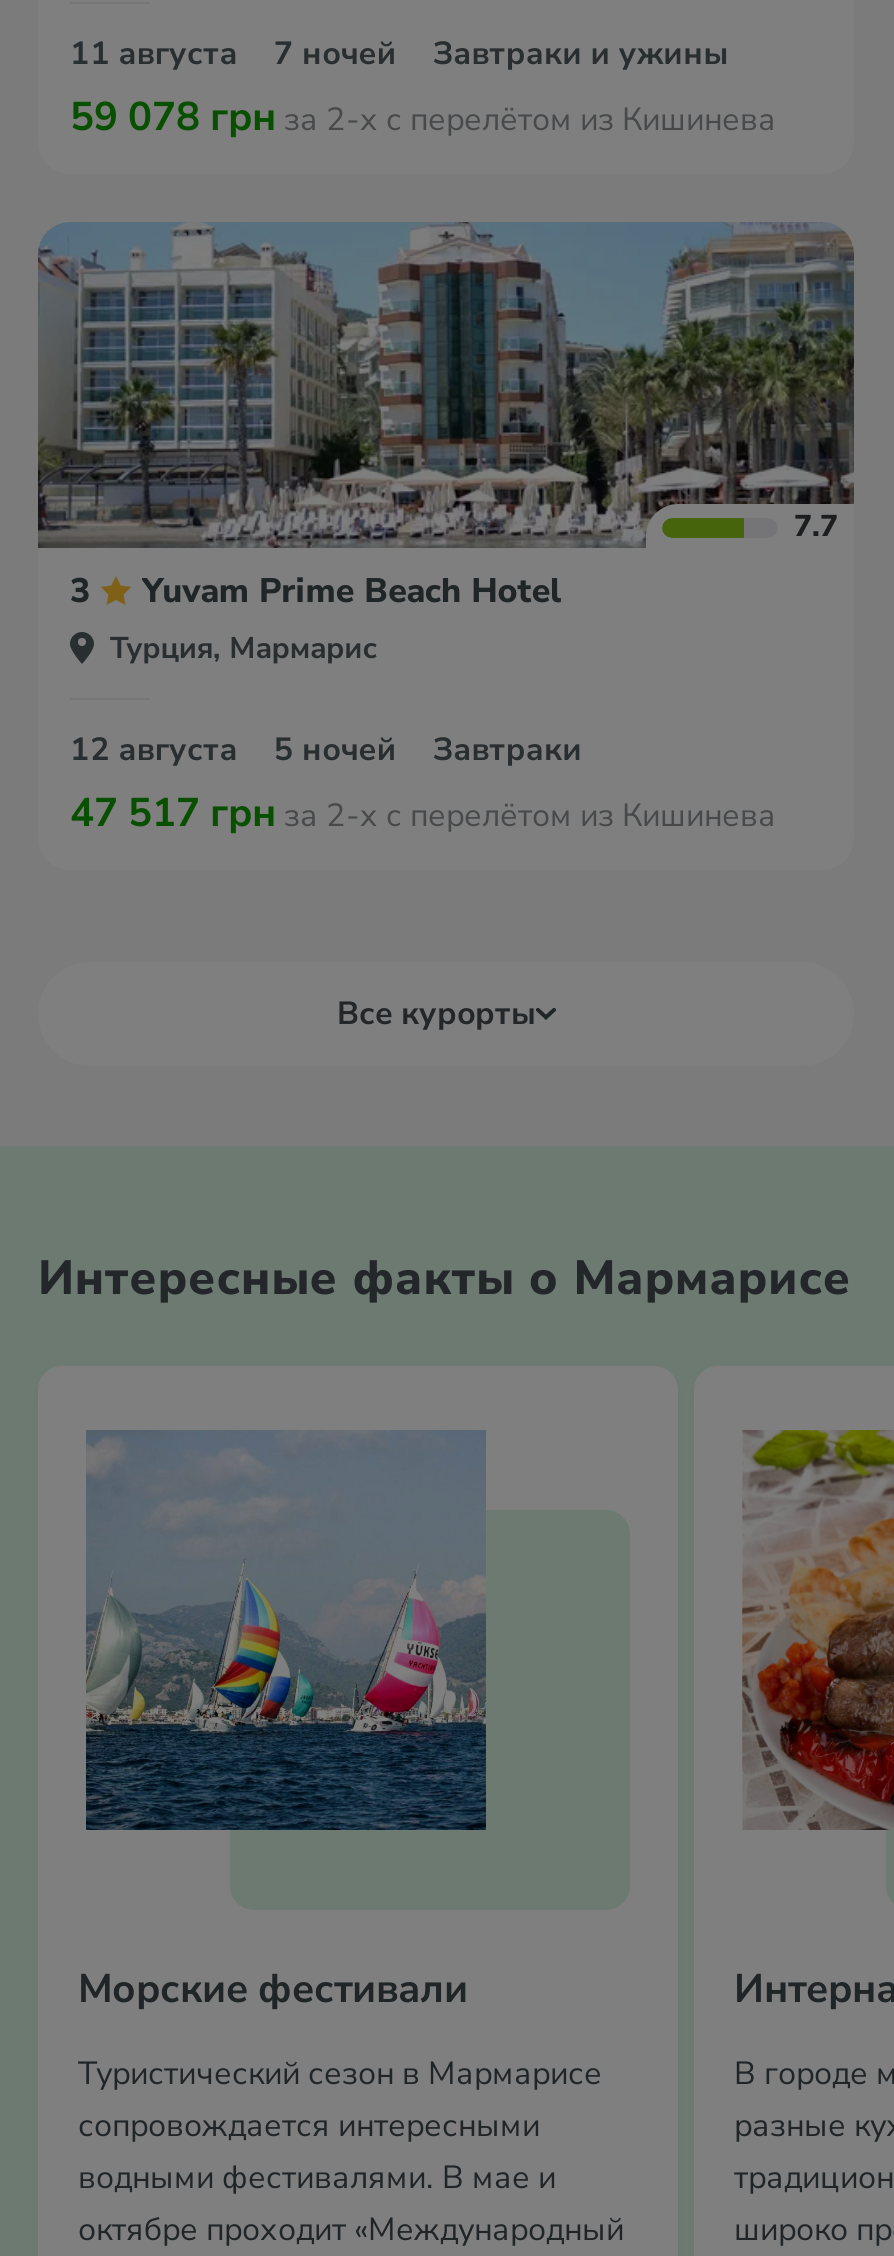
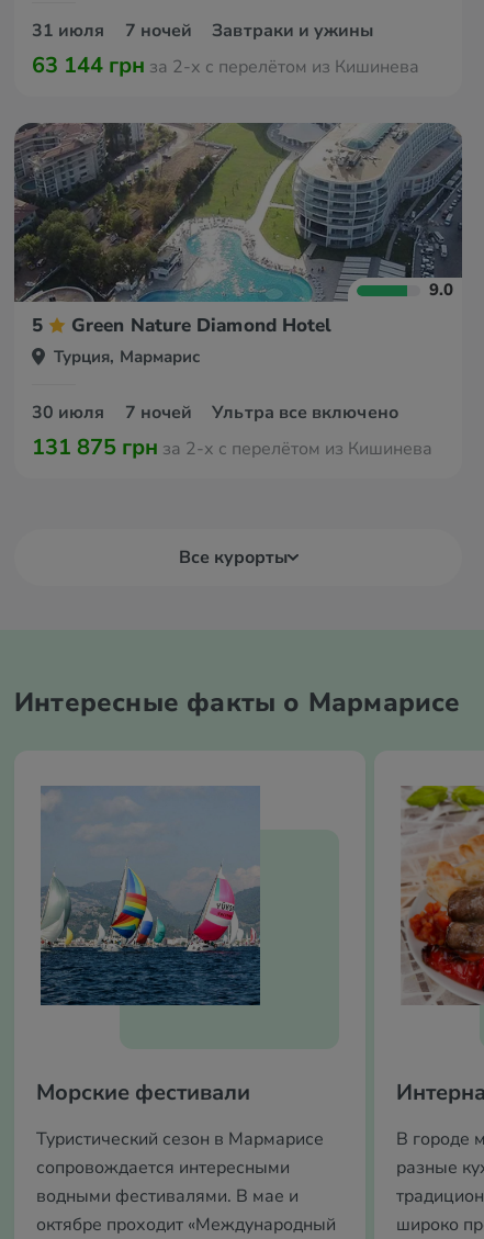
- 11 августа 7 ночей Завтраки и ужины
+ 31 июля 7 ночей Завтраки и ужины

- 59 078 грн за 2-х с перелётом из Кишинева
+ 63 144 грн за 2-х с перелётом из Кишинева

- [image]
- 7.7
+ [image]
+ 9.0

- 3
+ 5

- Yuvam Prime Beach Hotel
+ Green Nature Diamond Hotel

- 12 августа
- 5 ночей
- Завтраки
- 47 517 грн за 2-х с перелётом из Кишинева
+ 30 июля
+ 7 ночей
+ Ультра все включено
+ 131 875 грн за 2-х с перелётом из Кишинева
